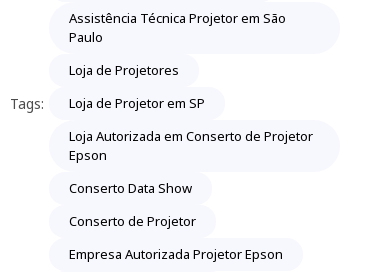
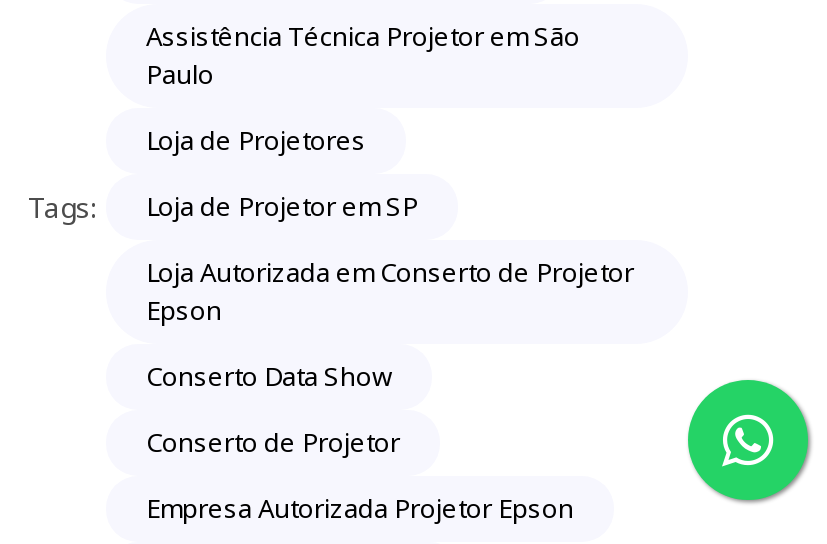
+ [image]
